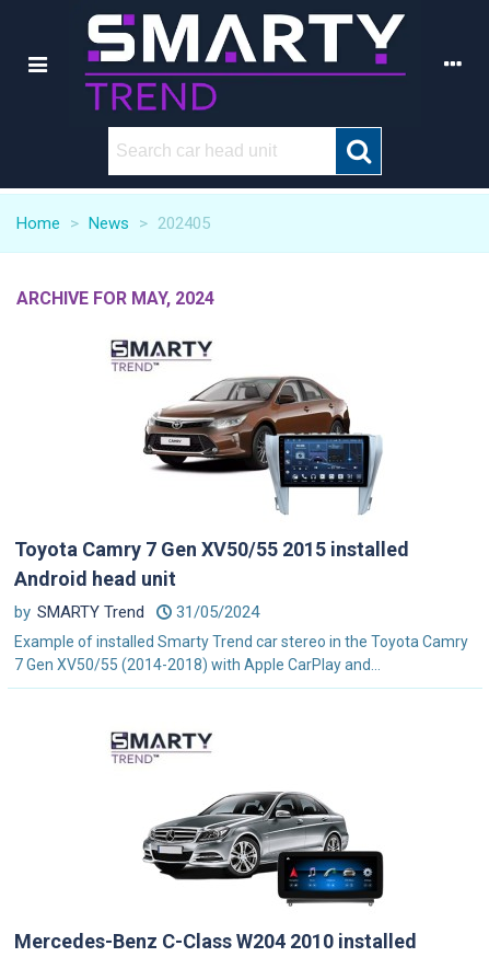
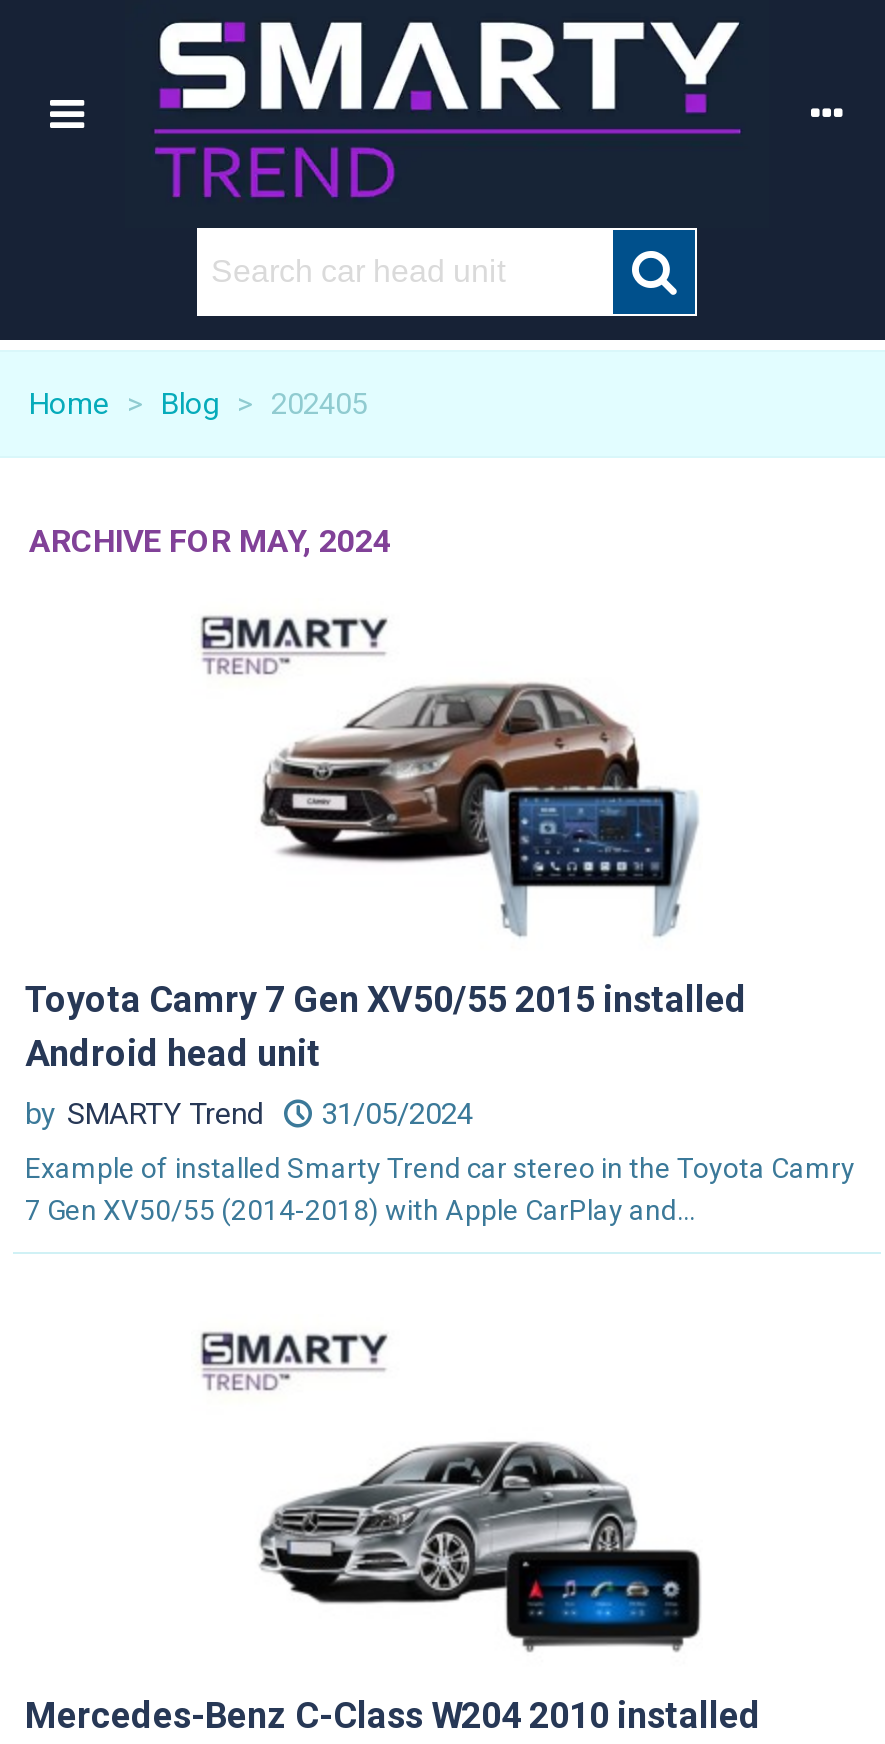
- Home > News > 202405
+ Home > Blog > 202405
